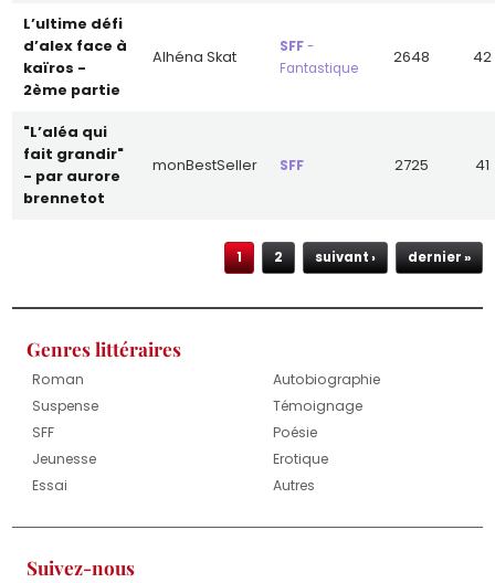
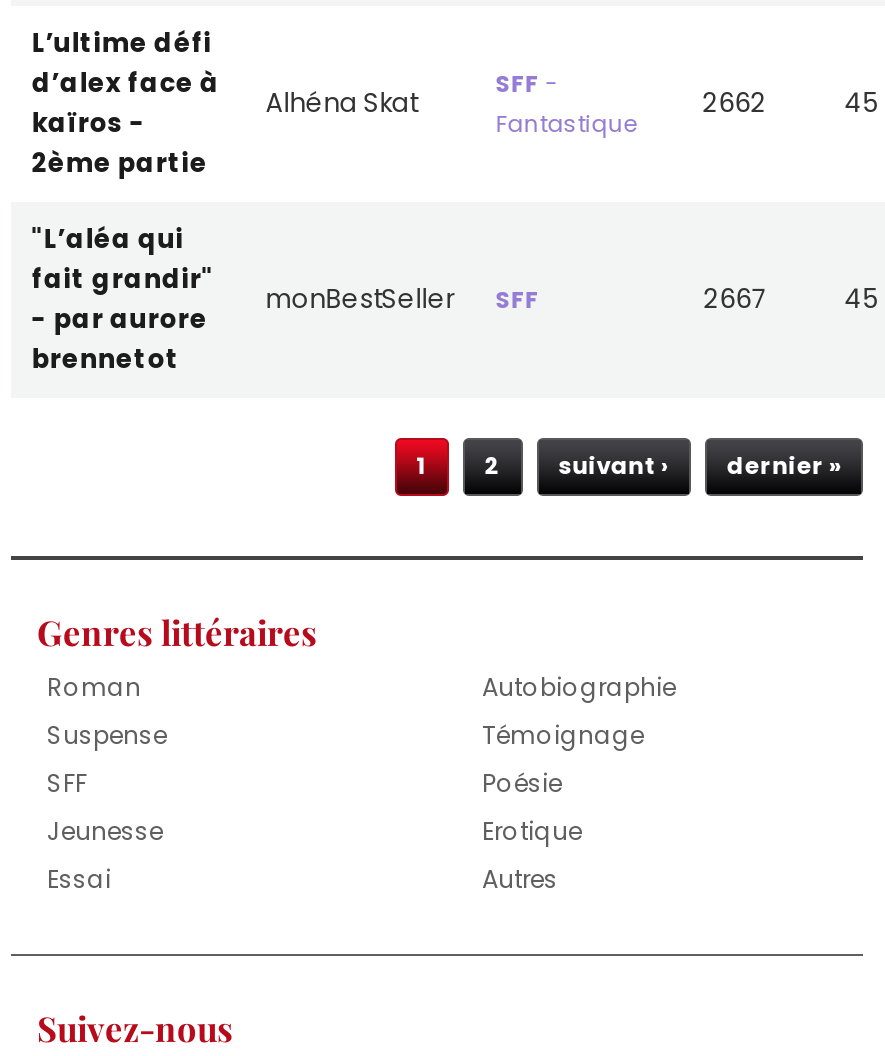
- 2648
+ 2662

- 42
+ 45

- 2725
+ 2667

- 41
+ 45
